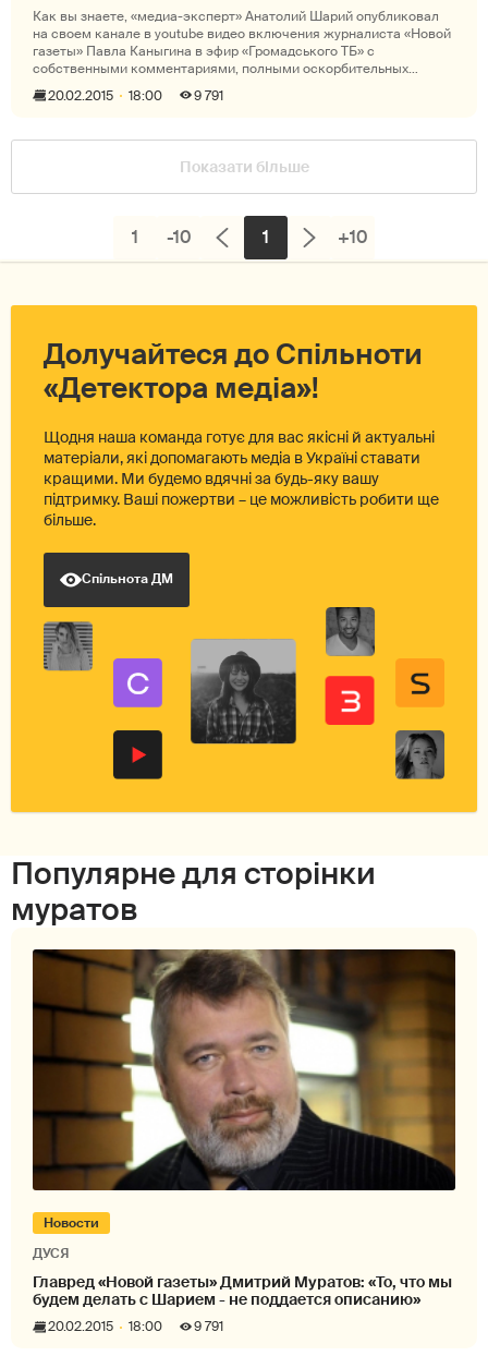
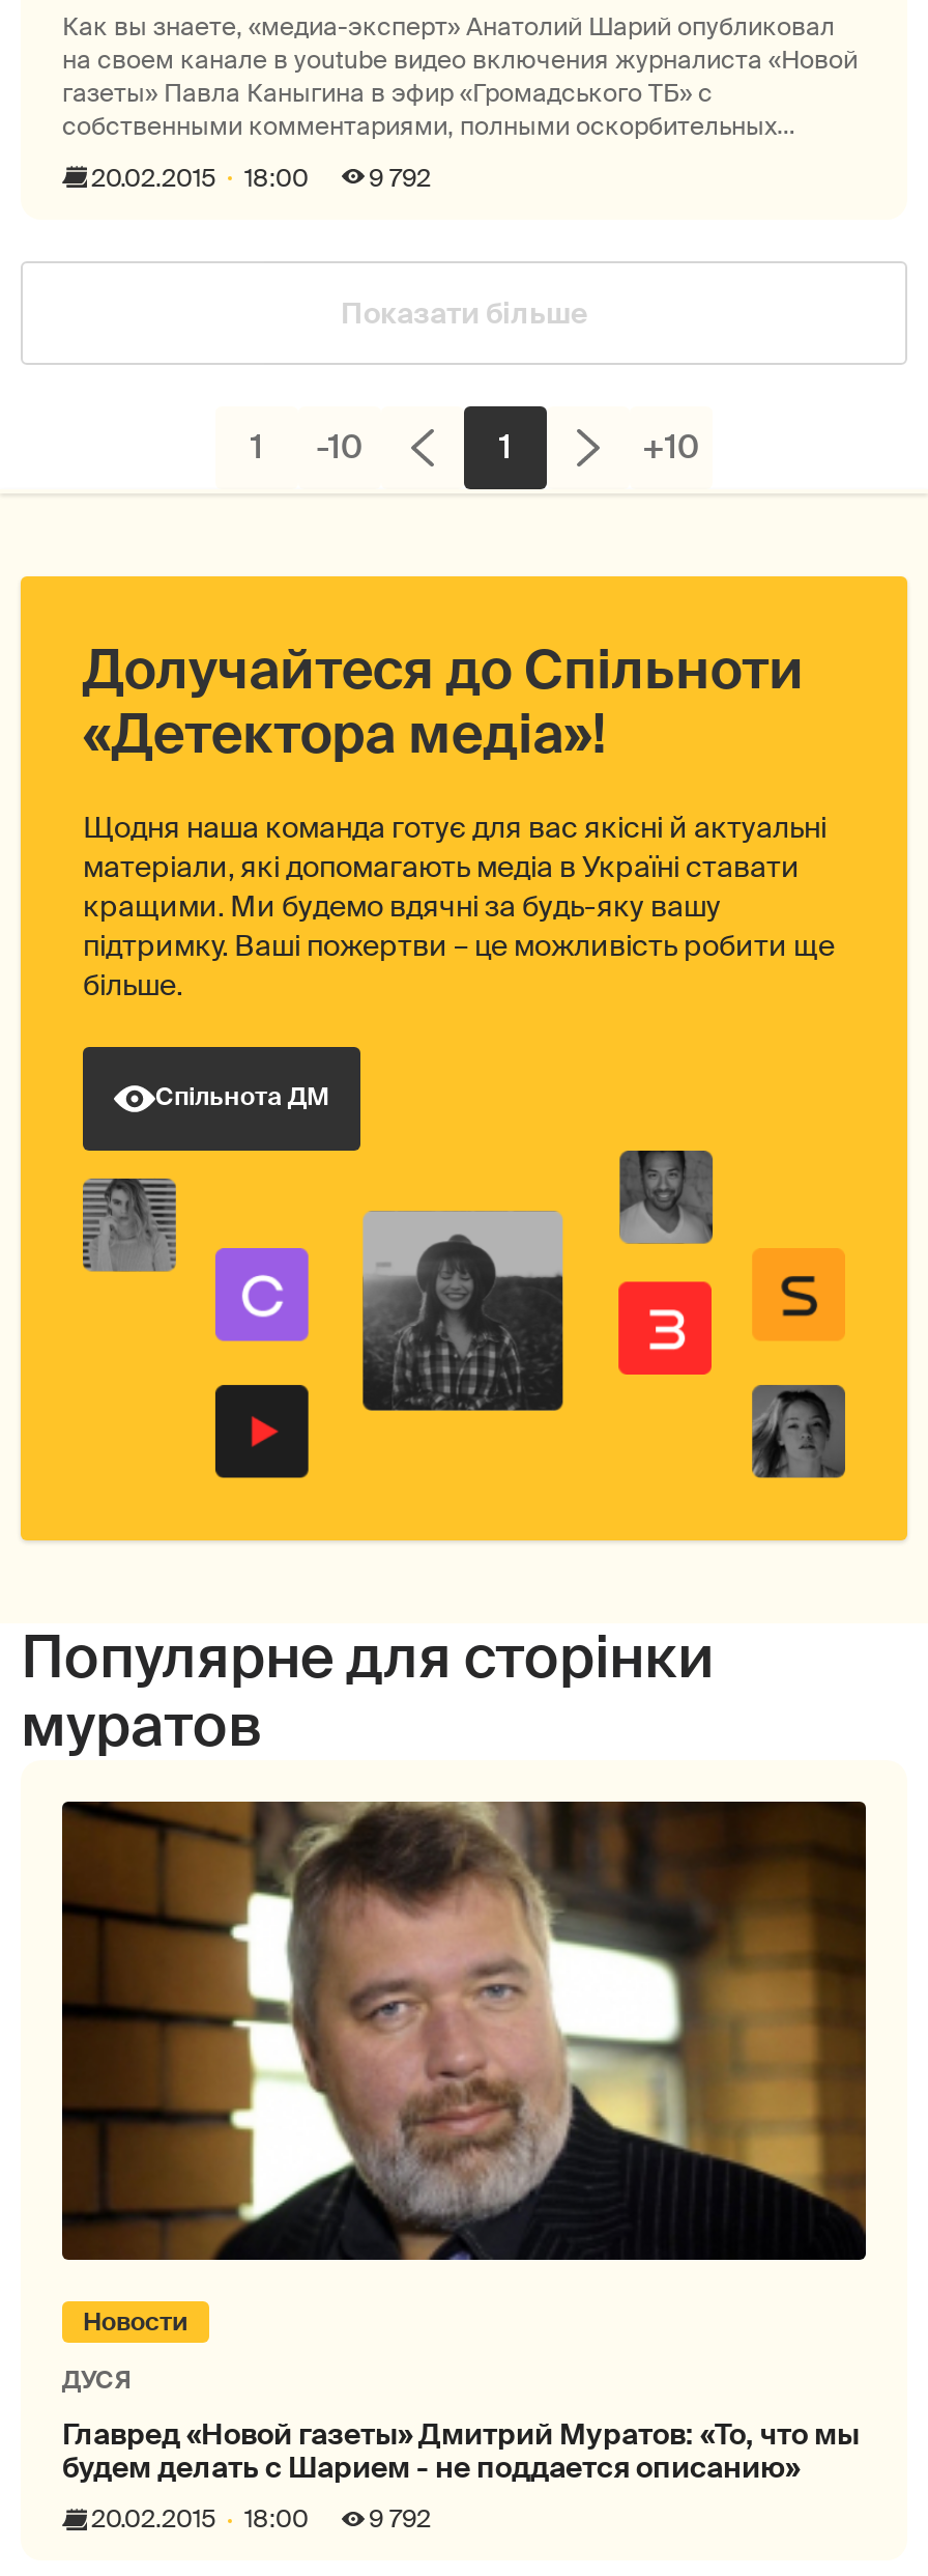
- 20.02.2015 18:00 9 791
+ 20.02.2015 18:00 9 792

- 20.02.2015 18:00 9 791
+ 20.02.2015 18:00 9 792
